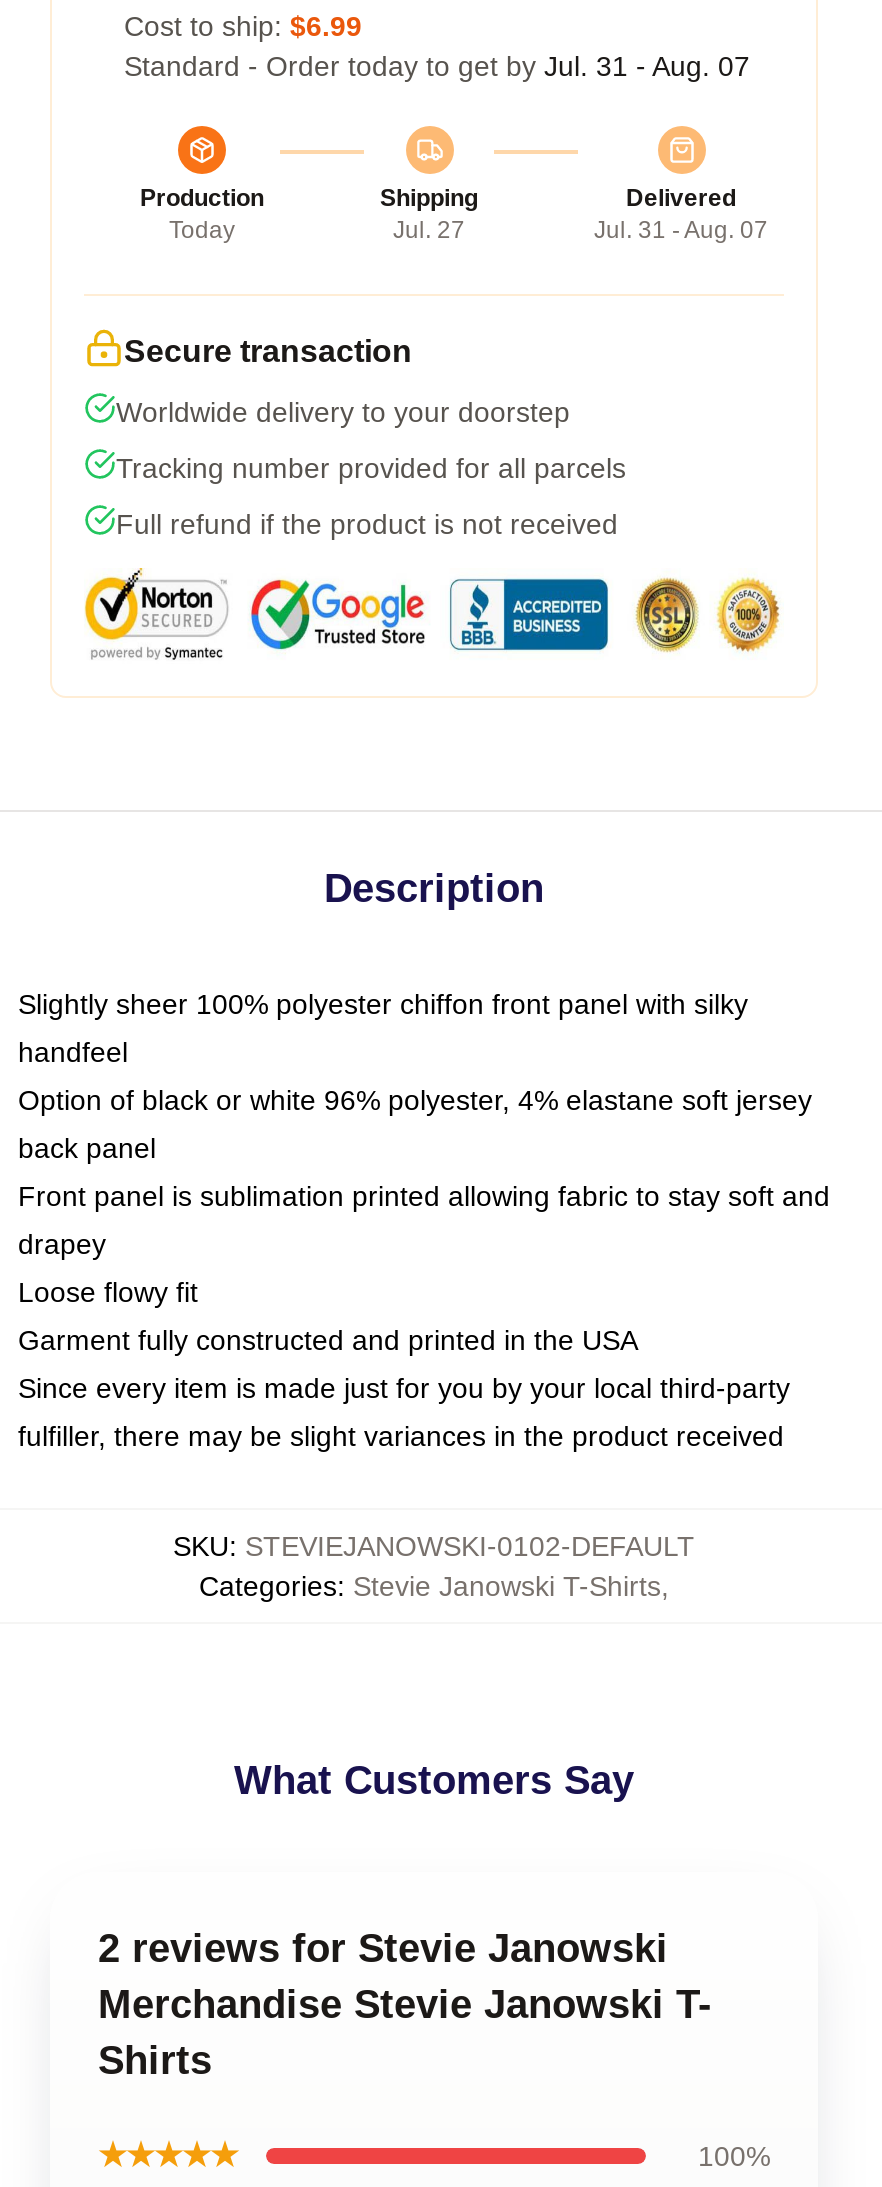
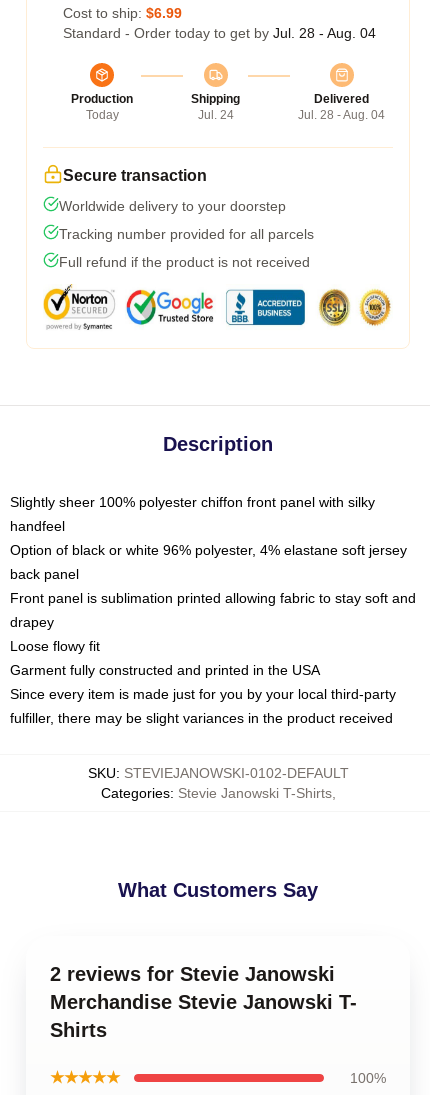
- Standard - Order today to get by Jul. 31 - Aug. 07
+ Standard - Order today to get by Jul. 28 - Aug. 04

- Jul. 27
+ Jul. 24

- Jul. 31 - Aug. 07
+ Jul. 28 - Aug. 04
